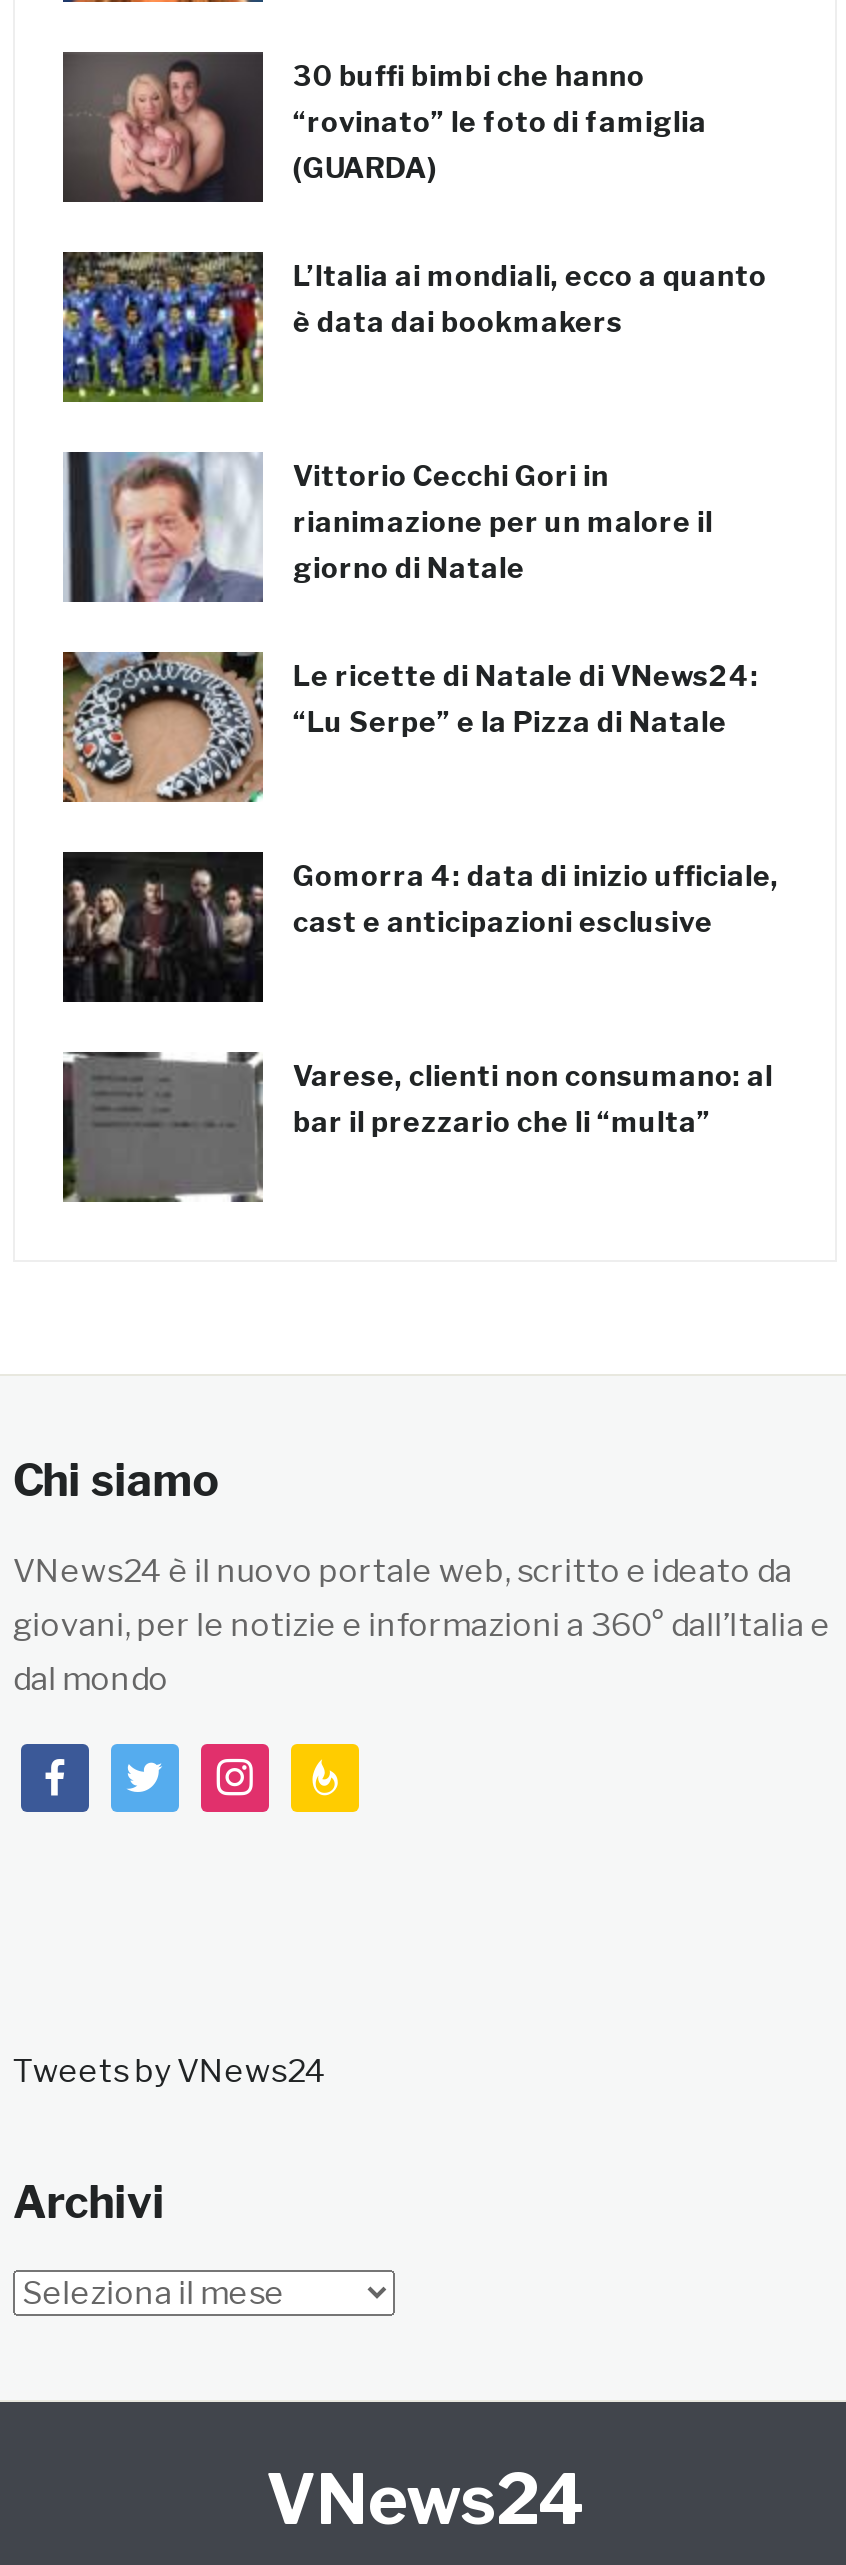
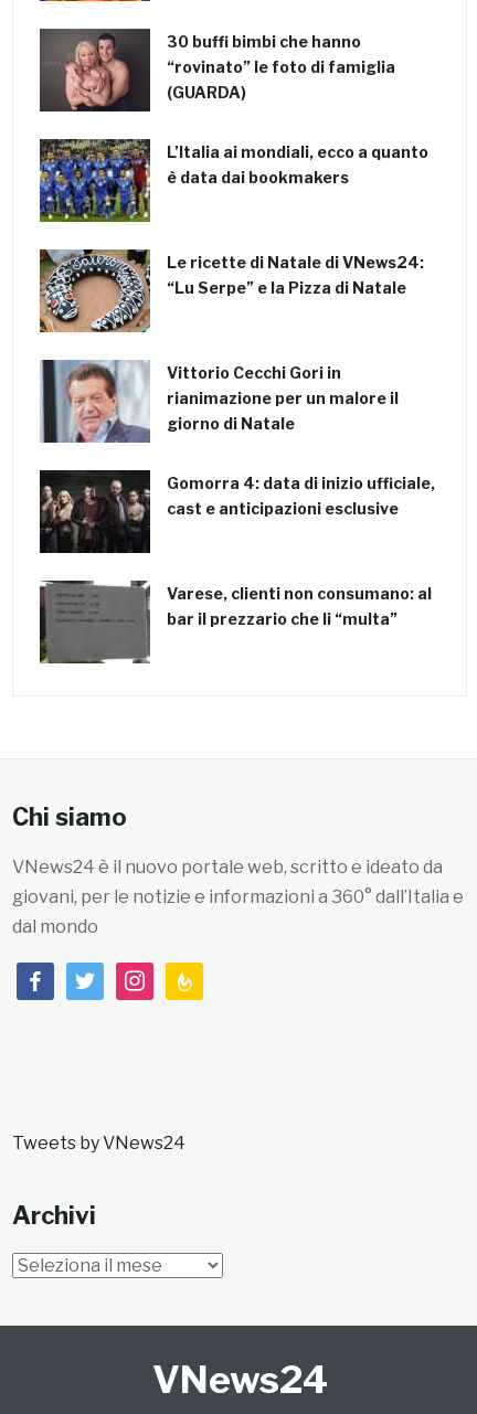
moved down: [image] | Vittorio Cecchi Gori in | rianimazione per un malore il | giorno di Natale

moved up: [image] | Le ricette di Natale di VNews24: | “Lu Serpe” e la Pizza di Natale
